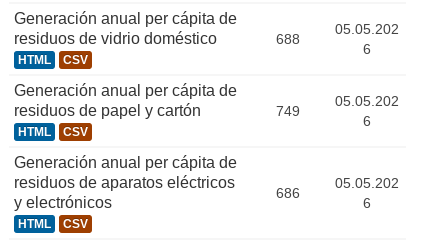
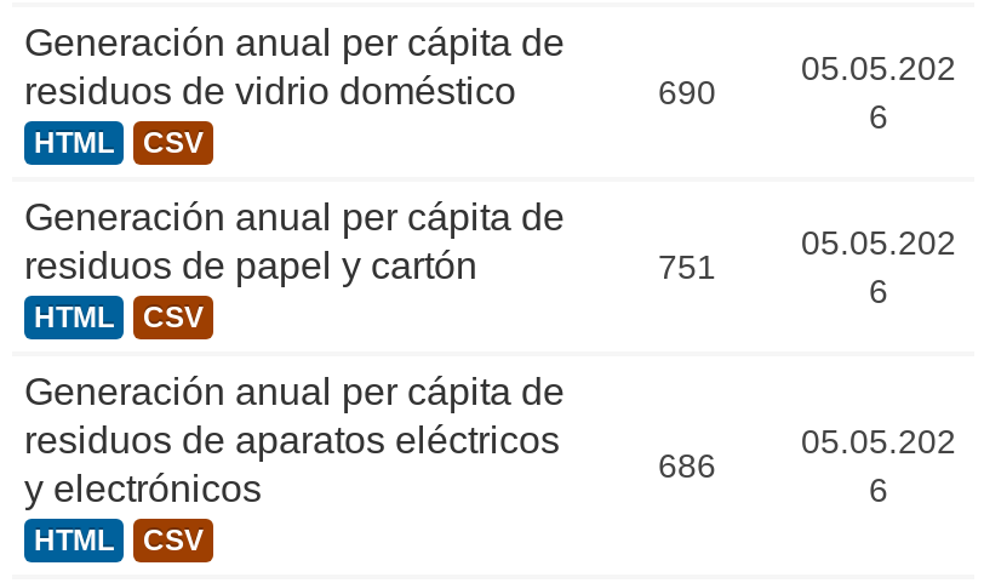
- 688
+ 690

- 749
+ 751
